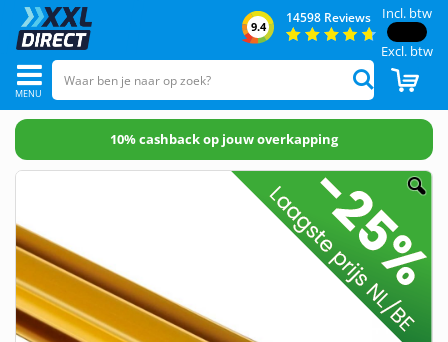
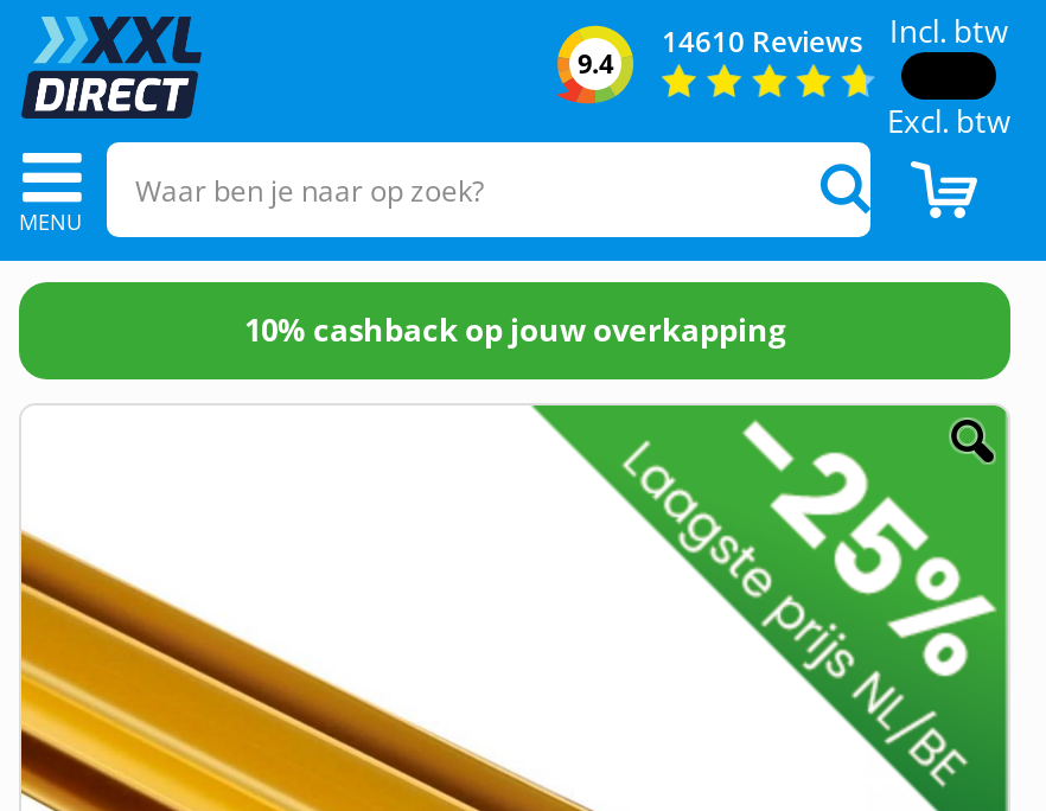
- 14598 Reviews Incl. btw
+ 14610 Reviews Incl. btw
